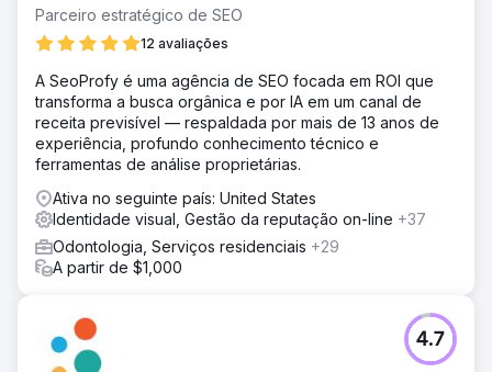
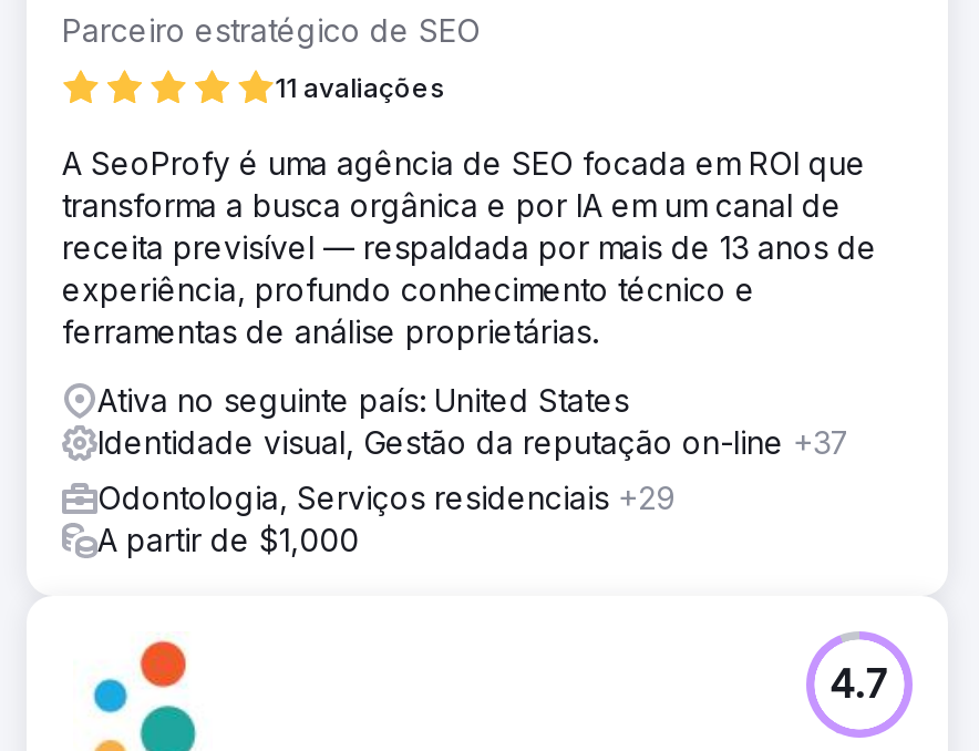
- 12 avaliações
+ 11 avaliações
